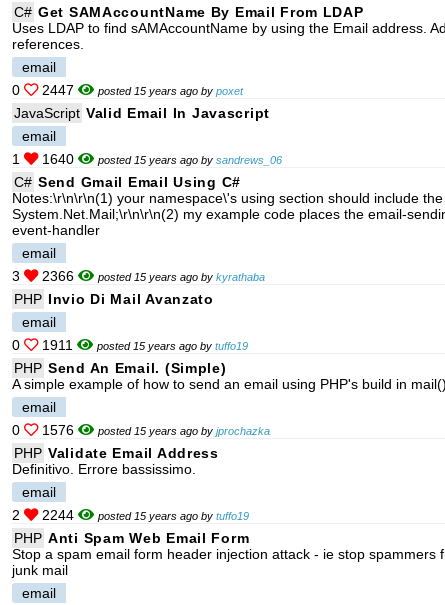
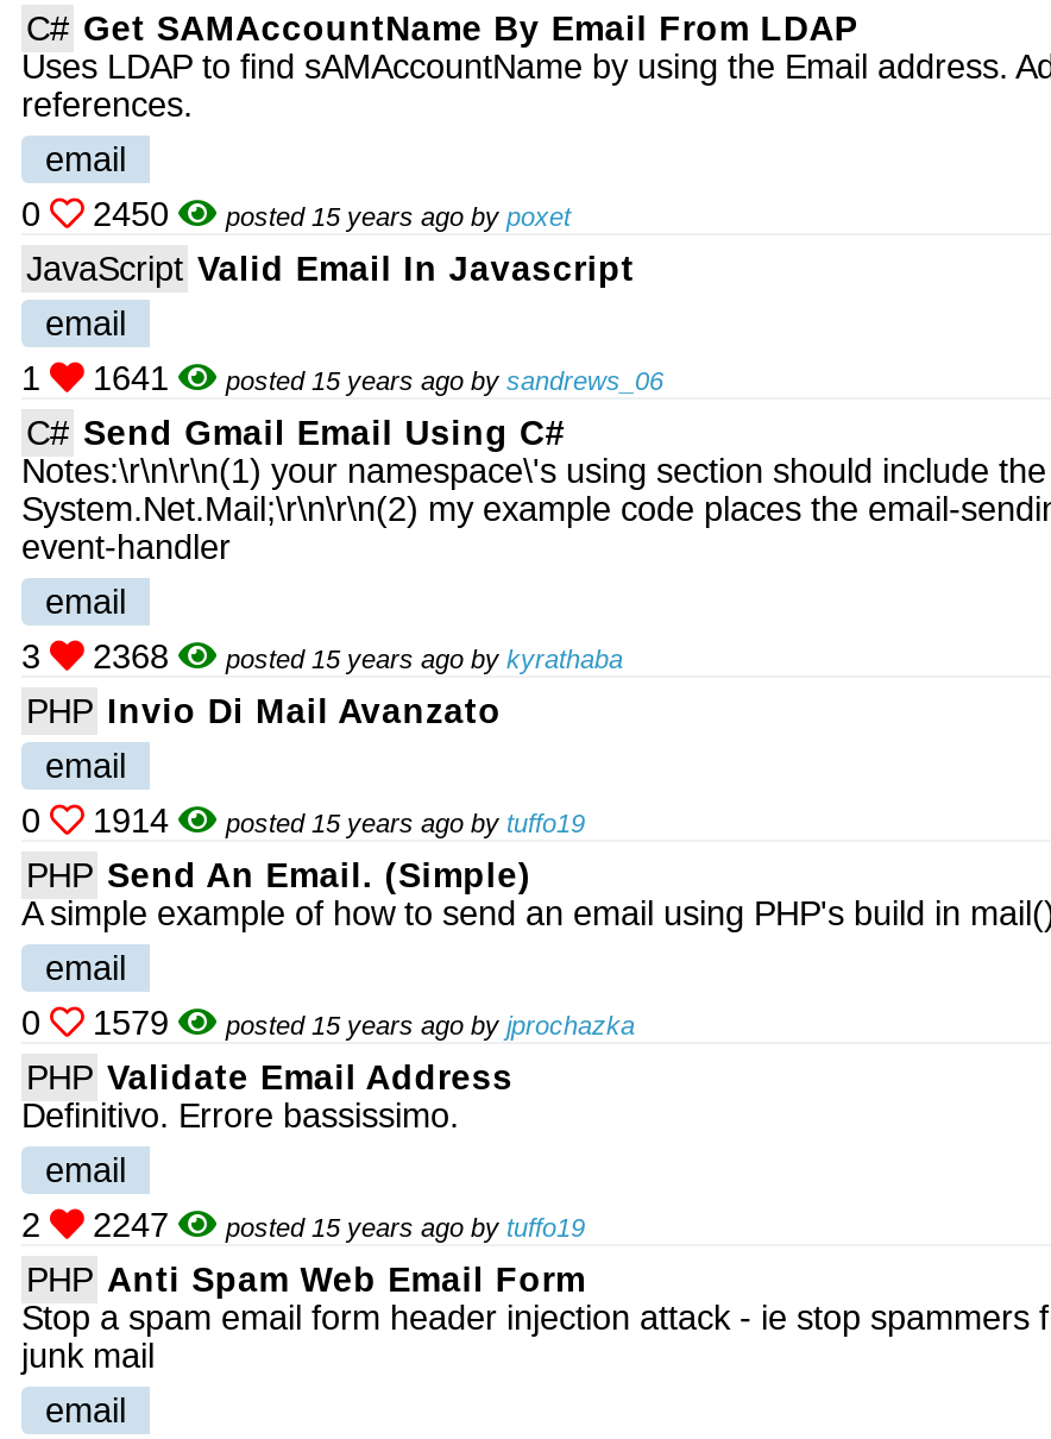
- 0 2447 posted 15 years ago by poxet
+ 0 2450 posted 15 years ago by poxet

- 1 1640 posted 15 years ago by sandrews_06
+ 1 1641 posted 15 years ago by sandrews_06

- 3 2366 posted 15 years ago by kyrathaba
+ 3 2368 posted 15 years ago by kyrathaba

- 0 1911 posted 15 years ago by tuffo19
+ 0 1914 posted 15 years ago by tuffo19

- 0 1576 posted 15 years ago by jprochazka
+ 0 1579 posted 15 years ago by jprochazka

- 2 2244 posted 15 years ago by tuffo19
+ 2 2247 posted 15 years ago by tuffo19
